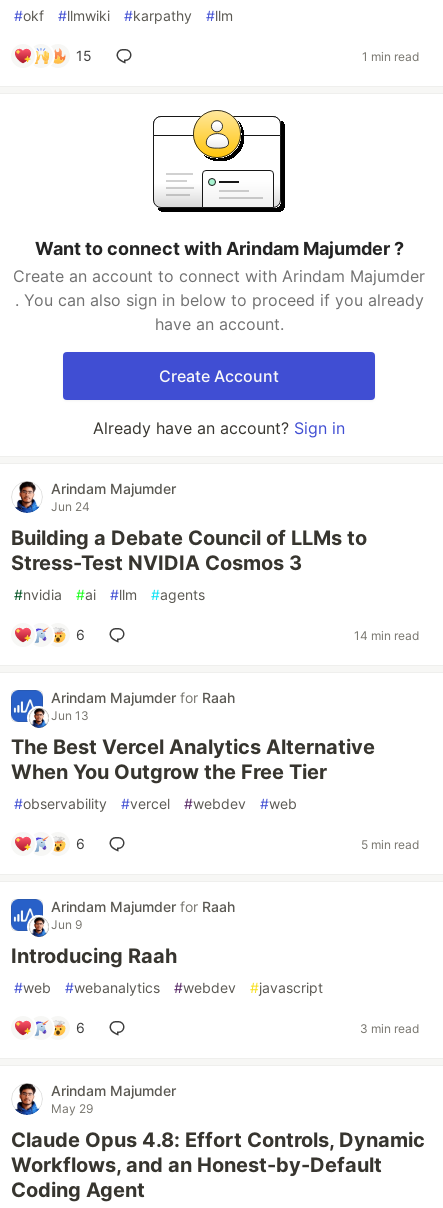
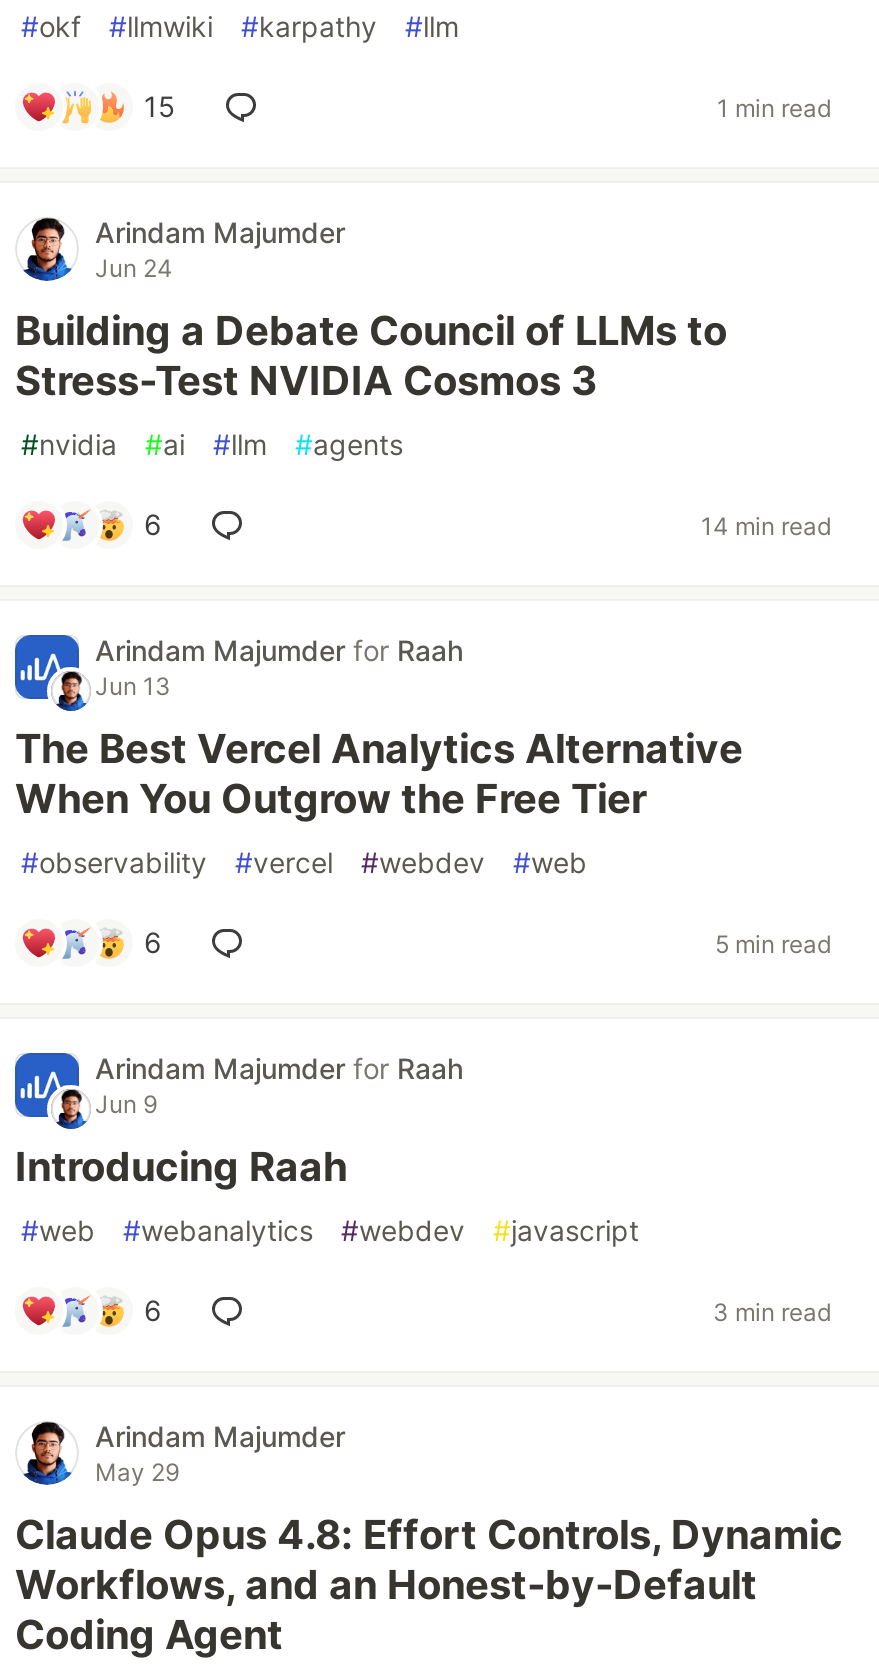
- [image]
- Want to connect with Arindam Majumder ?
- Create an account to connect with Arindam Majumder
- . You can also sign in below to proceed if you already
- have an account.
- Create Account
- Already have an account? Sign in
